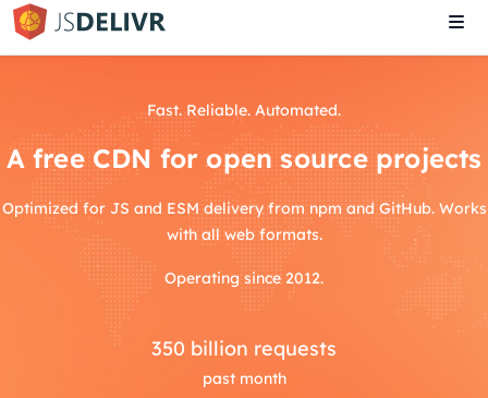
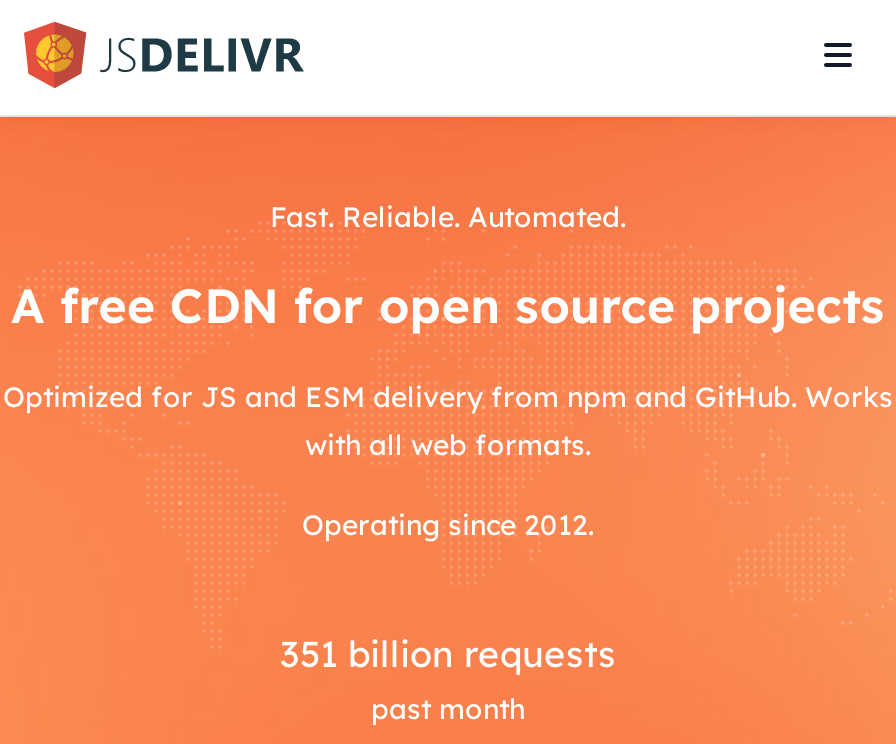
- 350 billion requests
+ 351 billion requests
